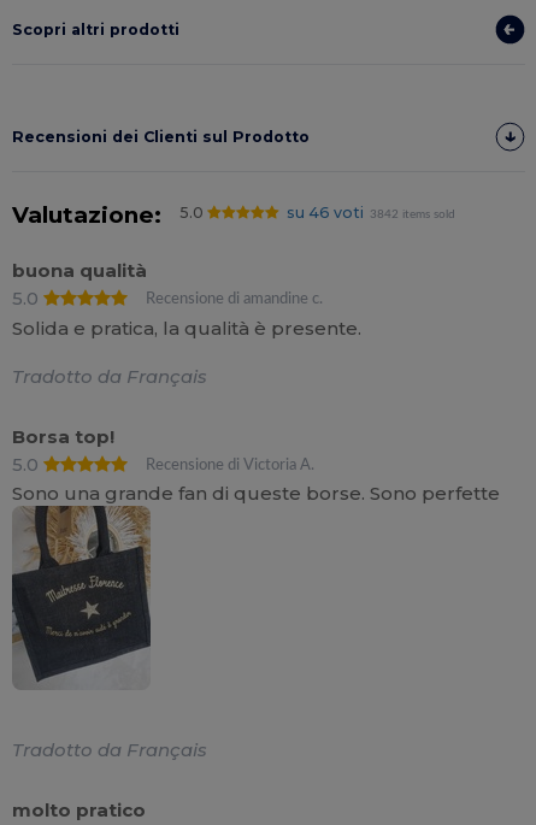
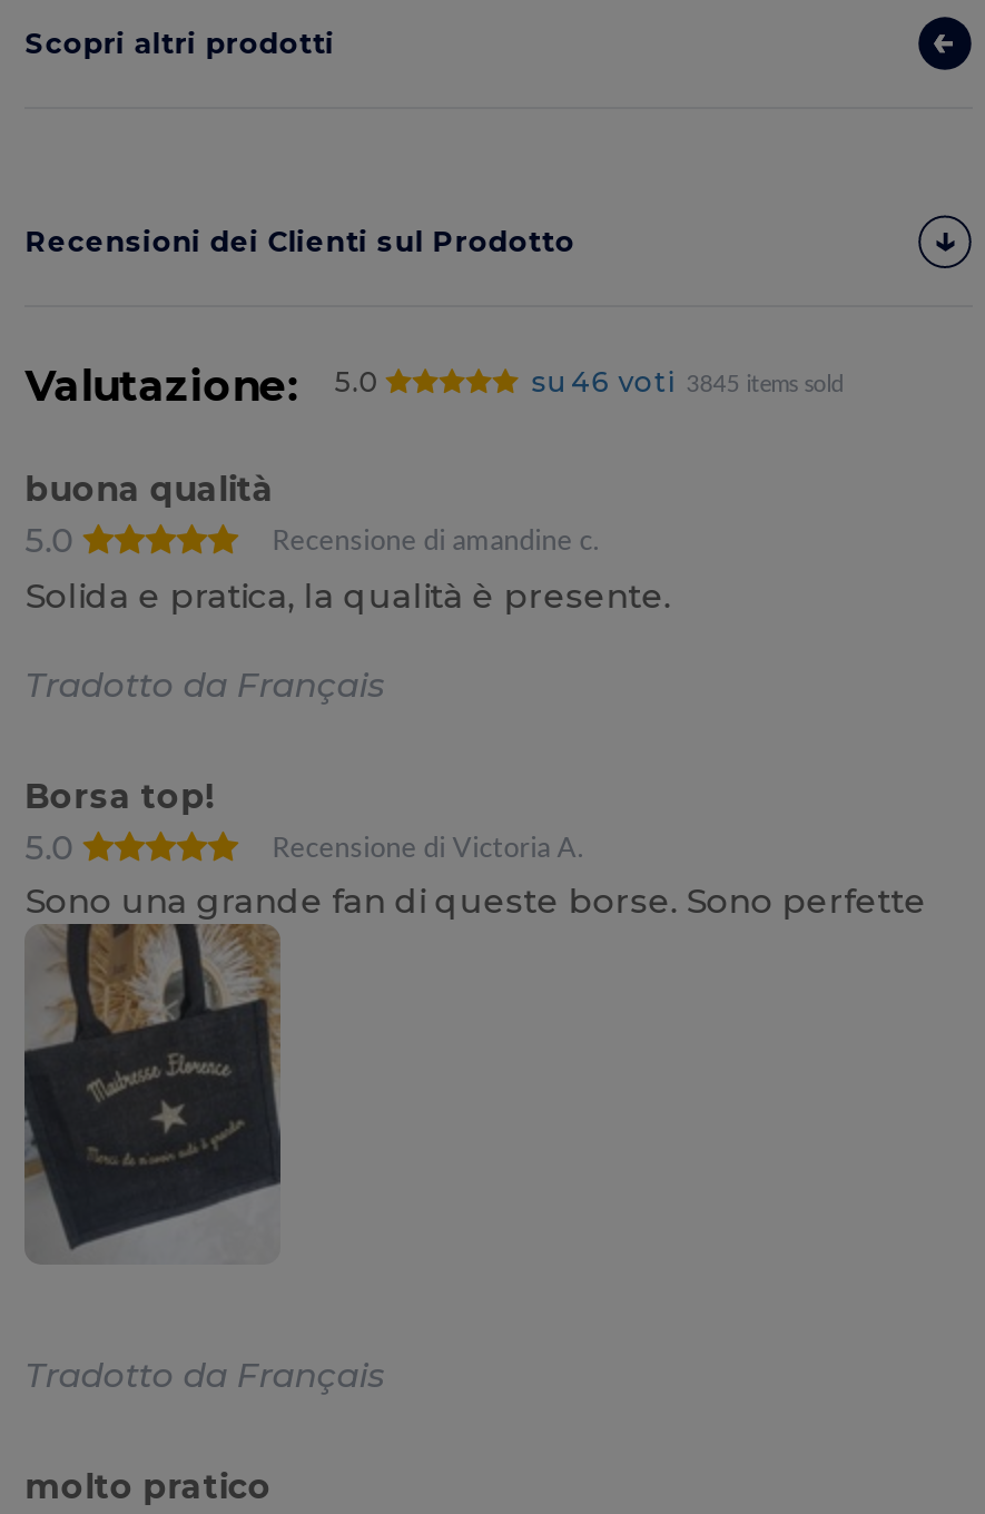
- su 46 voti 3842 items sold
+ su 46 voti 3845 items sold
